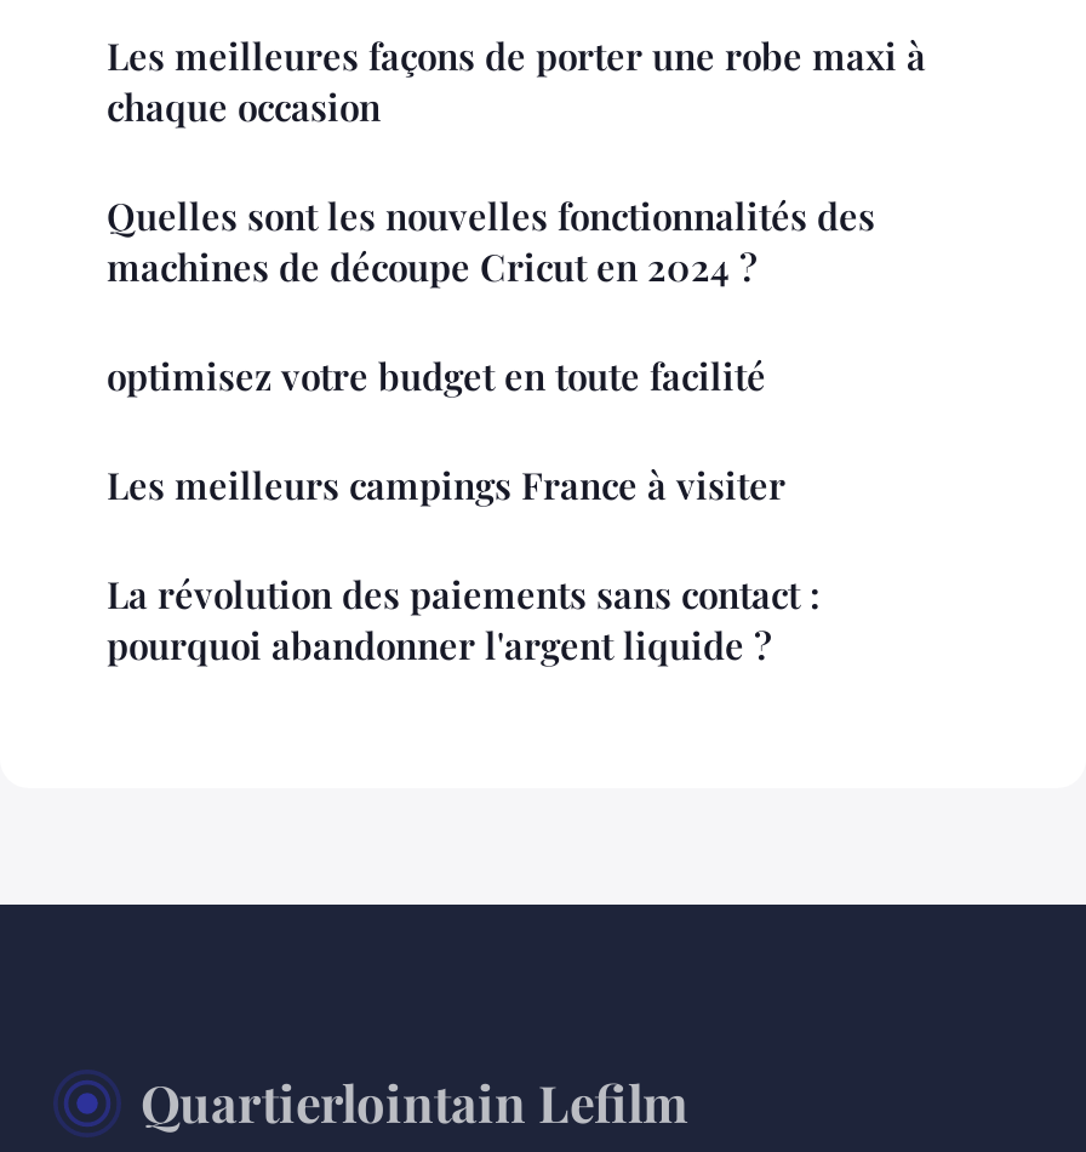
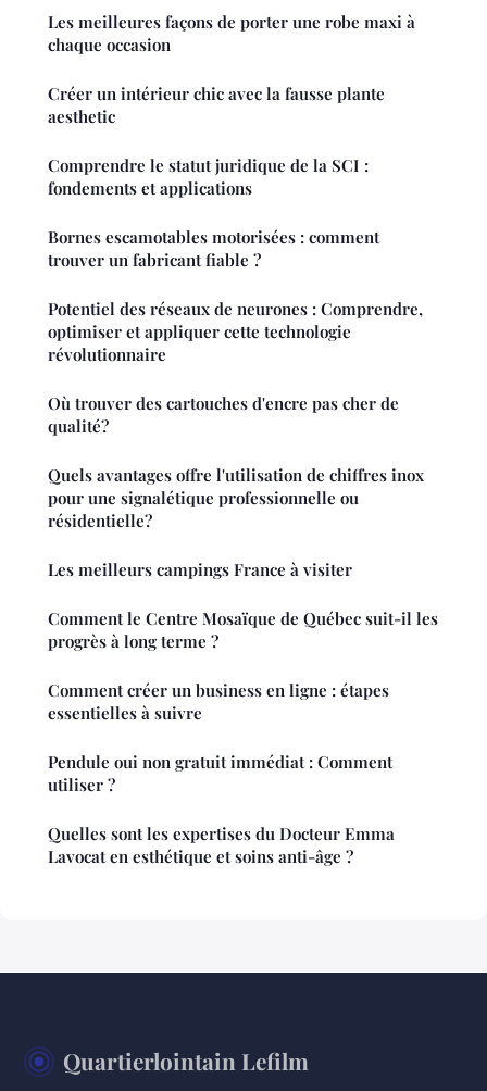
- Quelles sont les nouvelles fonctionnalités des
- machines de découpe Cricut en 2024 ?
- optimisez votre budget en toute facilité
+ Créer un intérieur chic avec la fausse plante
+ aesthetic
+ Comprendre le statut juridique de la SCI :
+ fondements et applications
+ Bornes escamotables motorisées : comment
+ trouver un fabricant fiable ?
+ Potentiel des réseaux de neurones : Comprendre,
+ optimiser et appliquer cette technologie
+ révolutionnaire
+ Où trouver des cartouches d'encre pas cher de
+ qualité?
+ Quels avantages offre l'utilisation de chiffres inox
+ pour une signalétique professionnelle ou
+ résidentielle?

- La révolution des paiements sans contact :
- pourquoi abandonner l'argent liquide ?
+ Comment le Centre Mosaïque de Québec suit-il les
+ progrès à long terme ?
+ Comment créer un business en ligne : étapes
+ essentielles à suivre
+ Pendule oui non gratuit immédiat : Comment
+ utiliser ?
+ Quelles sont les expertises du Docteur Emma
+ Lavocat en esthétique et soins anti-âge ?
